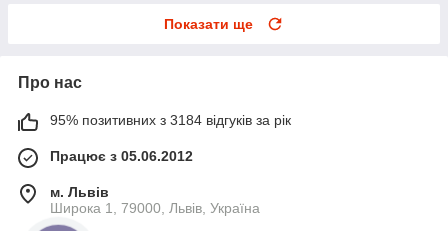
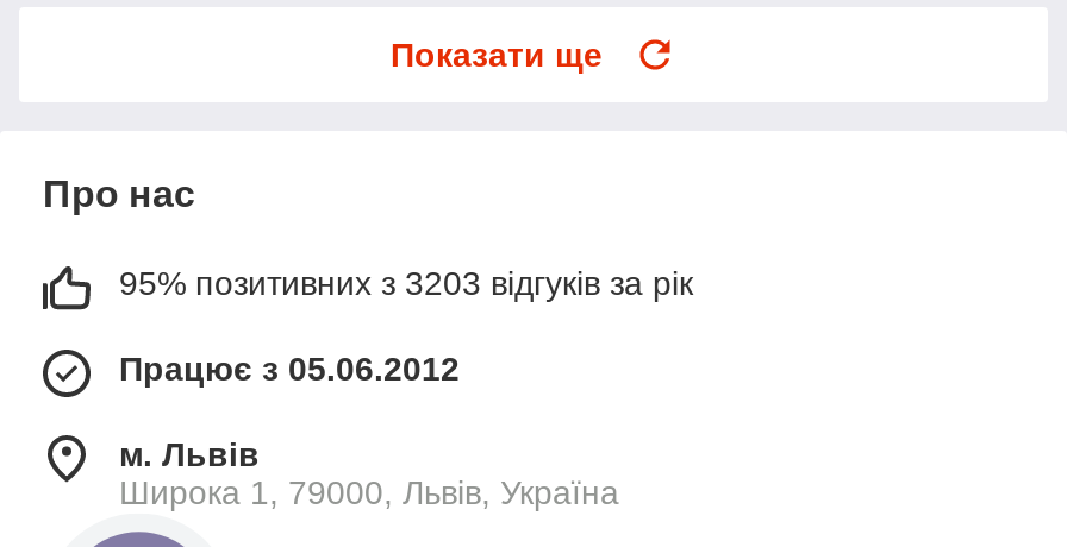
- 95% позитивних з 3184 відгуків за рік
+ 95% позитивних з 3203 відгуків за рік
